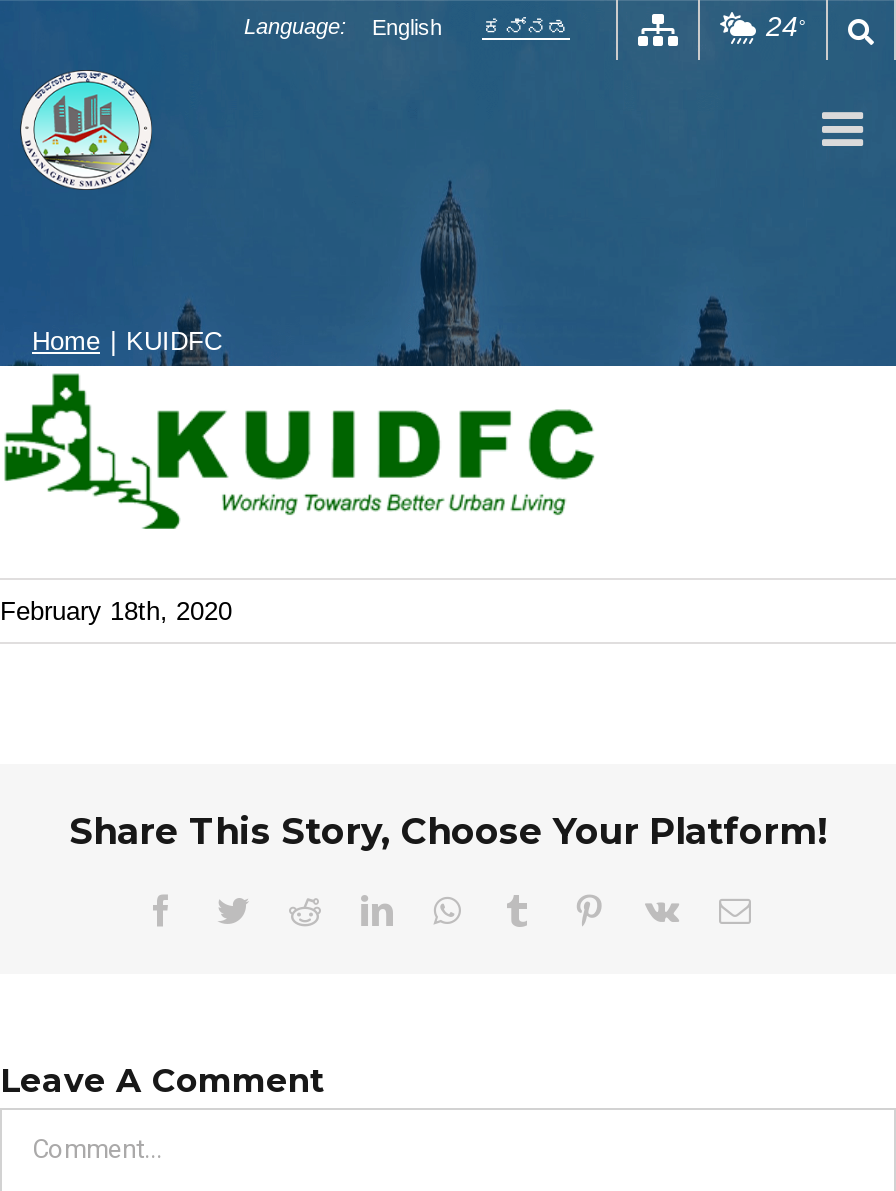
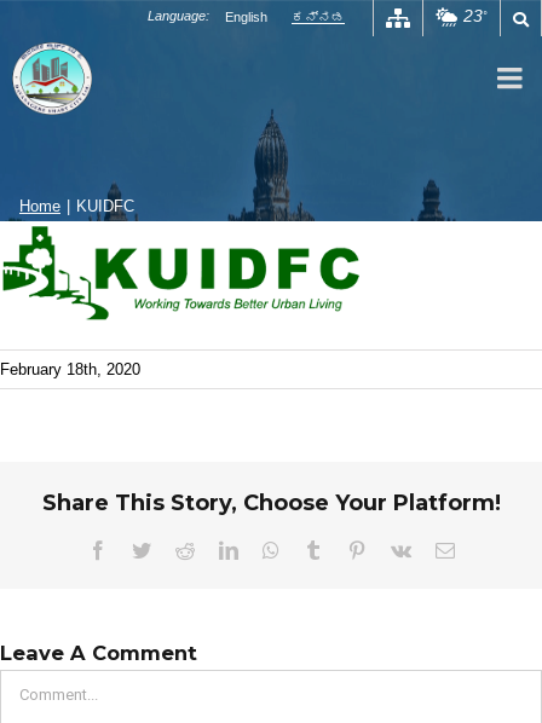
- 24°
+ 23°
